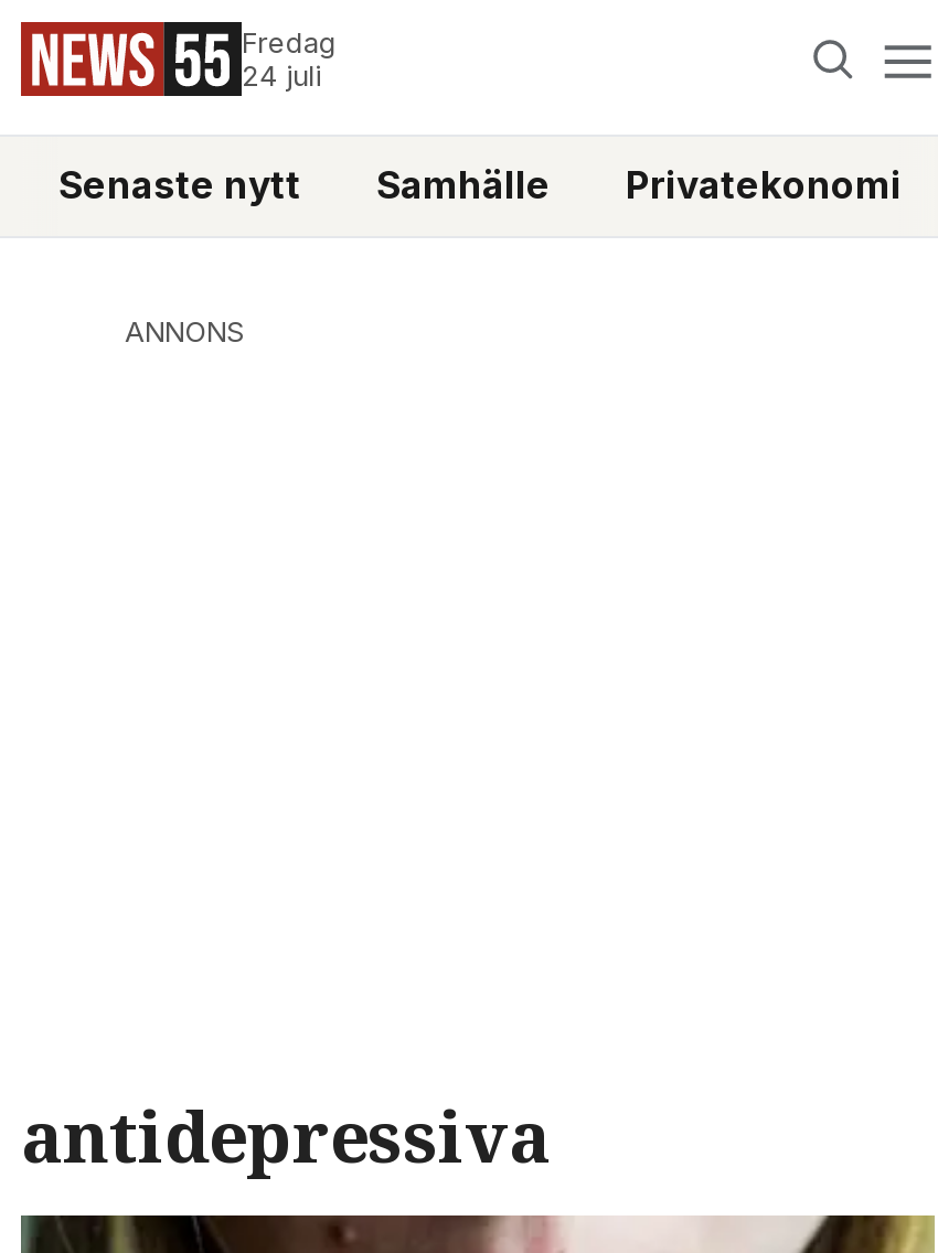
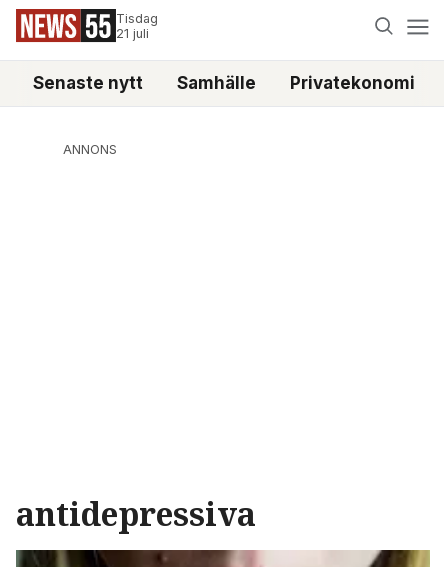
- Fredag
- 24 juli
+ Tisdag
+ 21 juli
